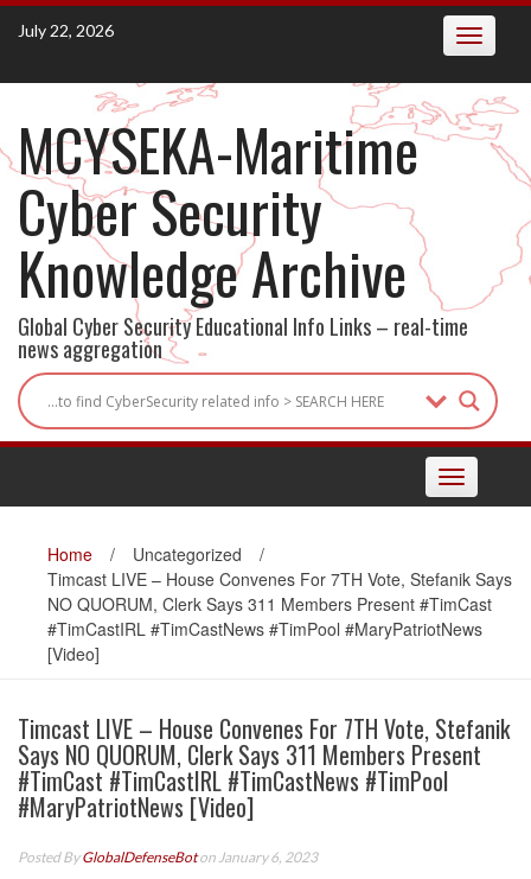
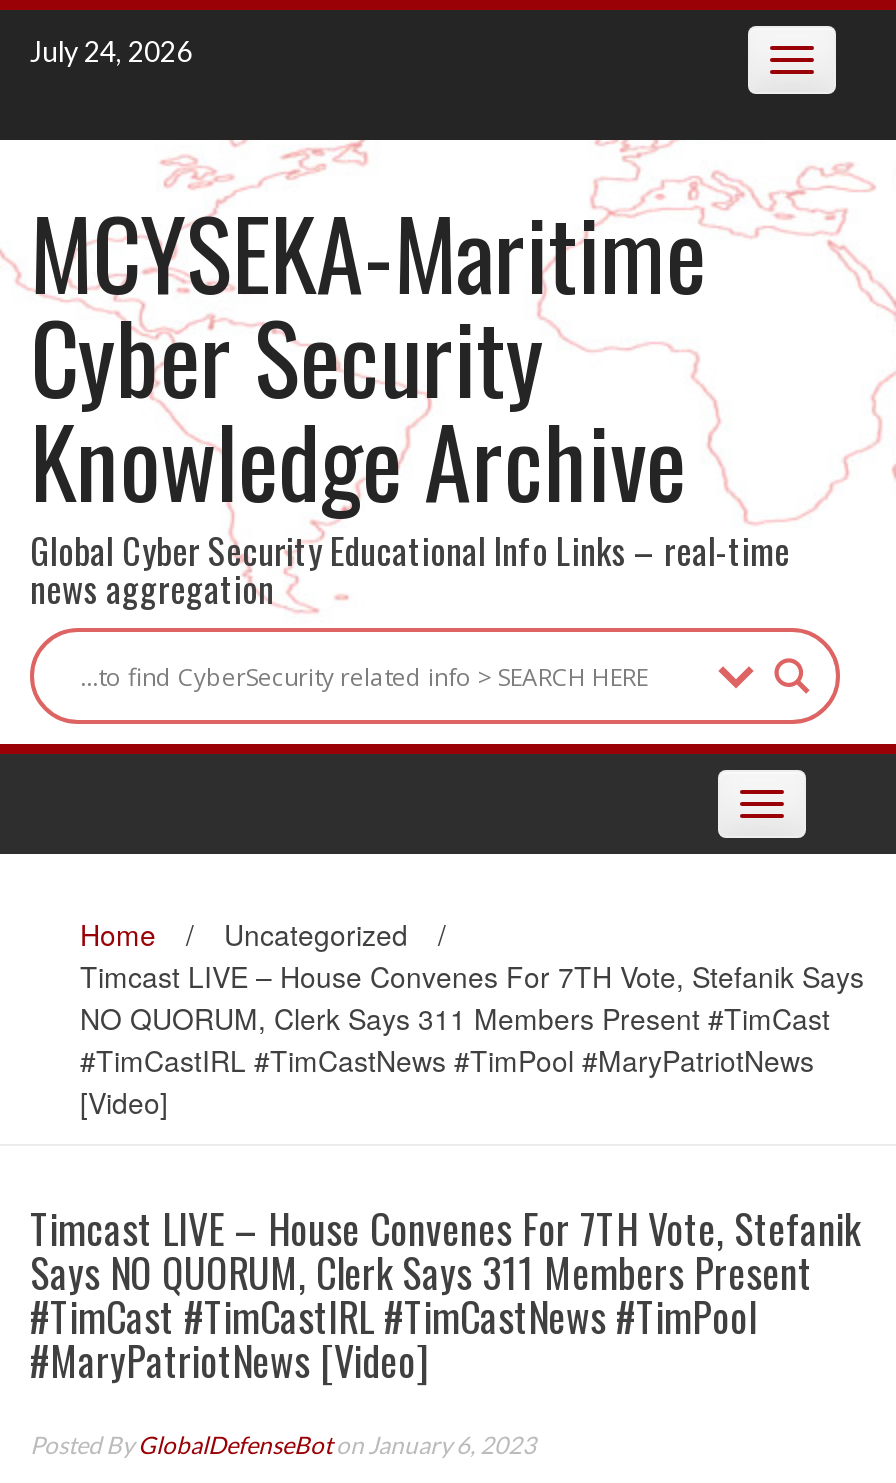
- July 22, 2026
+ July 24, 2026
